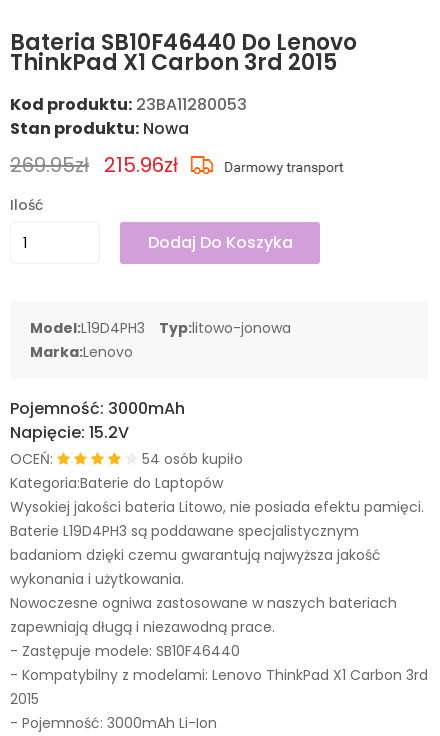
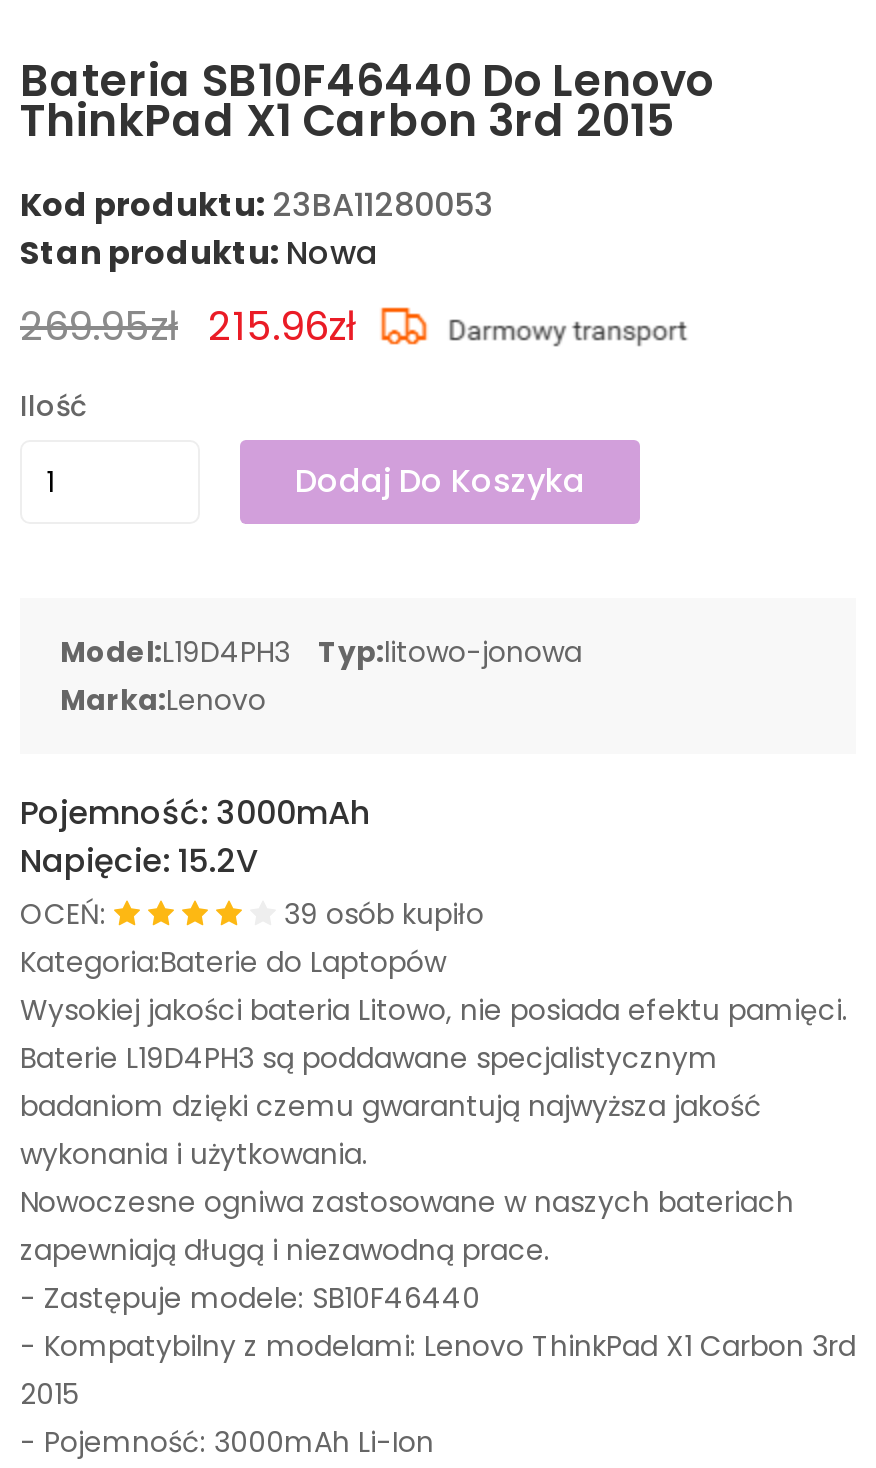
- 54 osób kupiło
+ 39 osób kupiło
